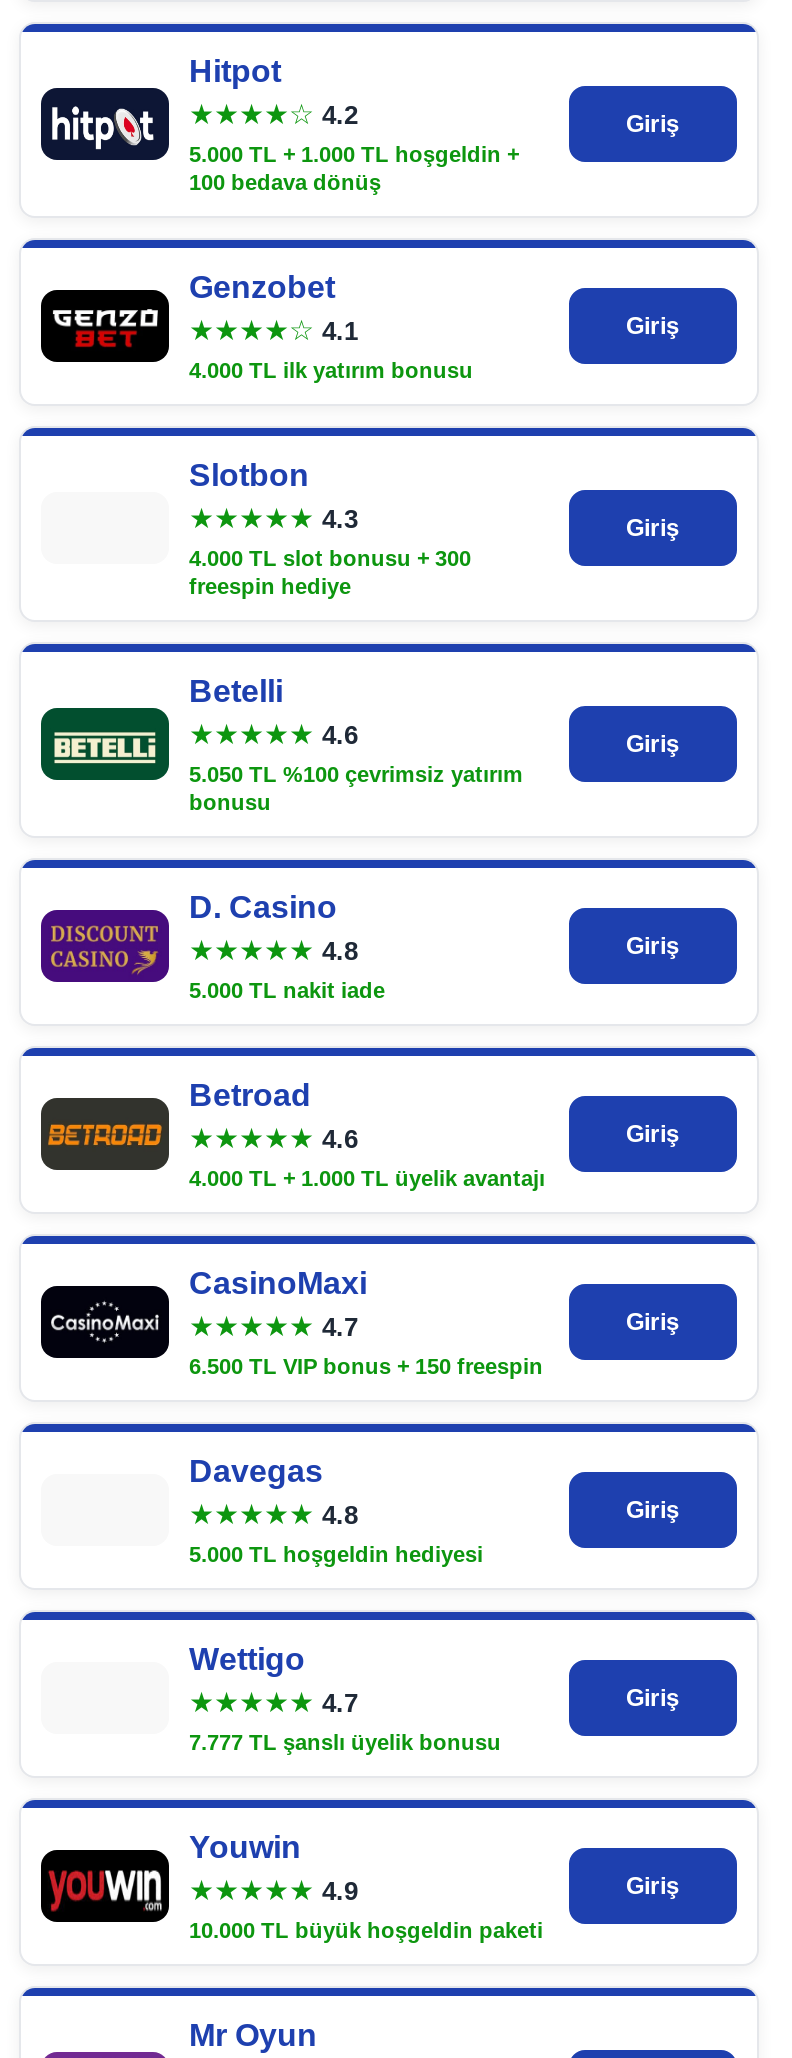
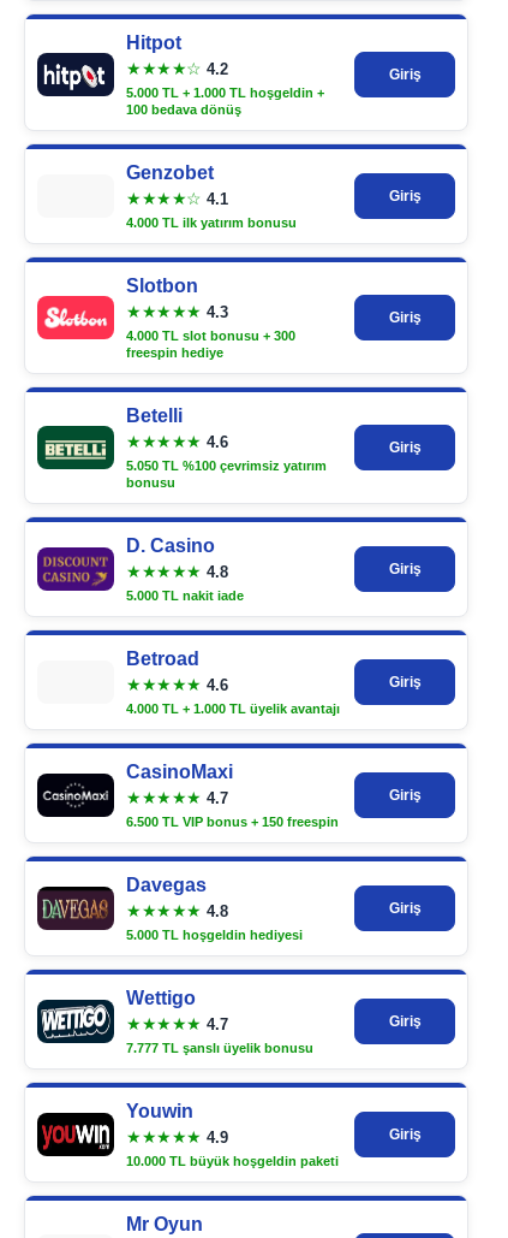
- [image]

+ [image]

- [image]

+ [image]

+ [image]
